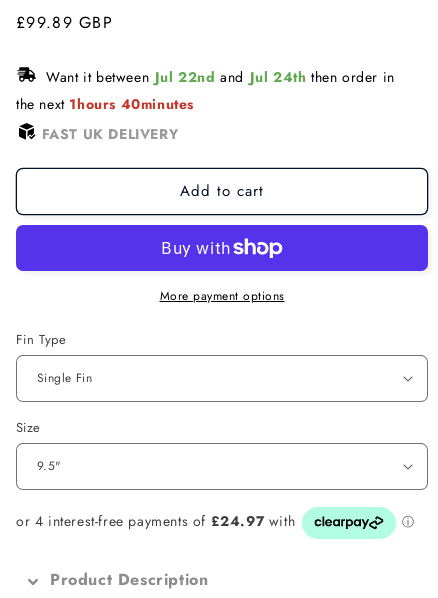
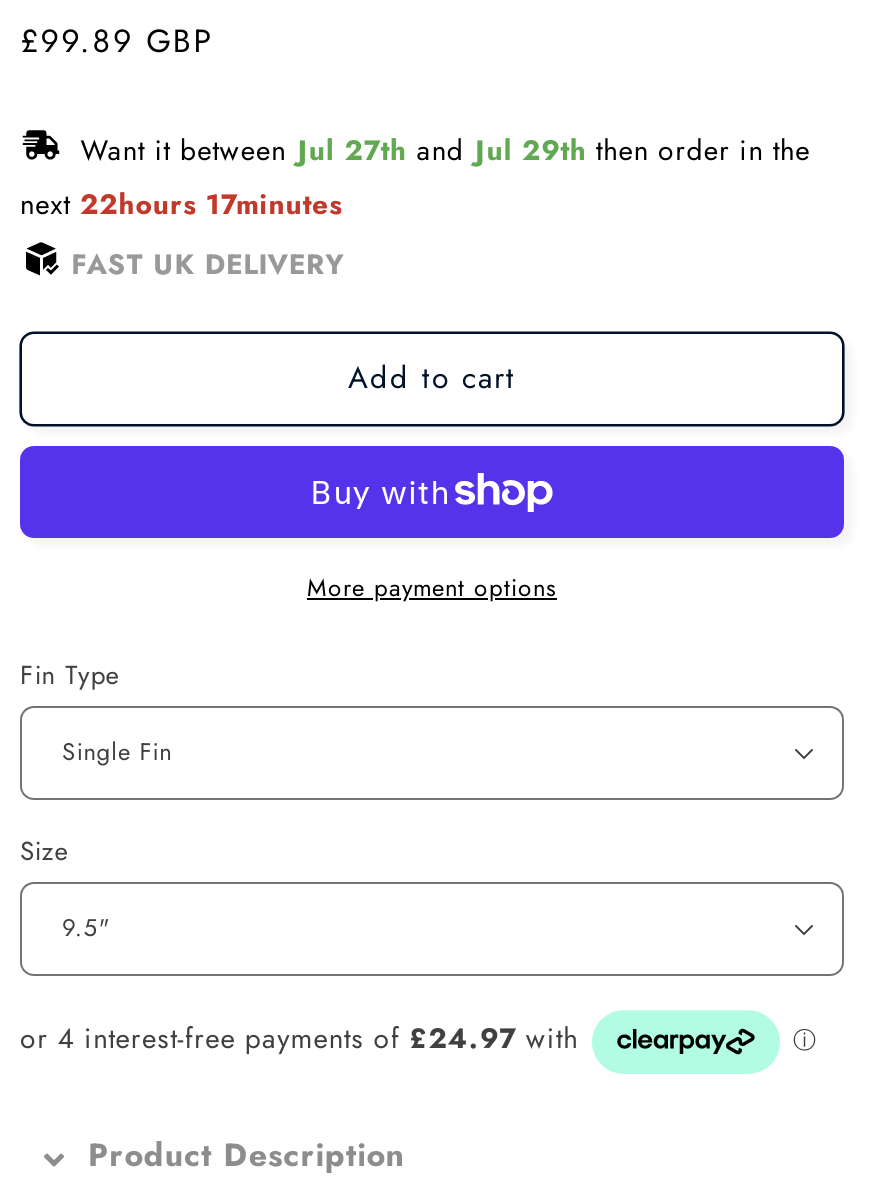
- Want it between Jul 22nd and Jul 24th then order in
- the next 1hours 40minutes
+ Want it between Jul 27th and Jul 29th then order in the
+ next 22hours 17minutes
